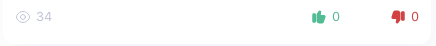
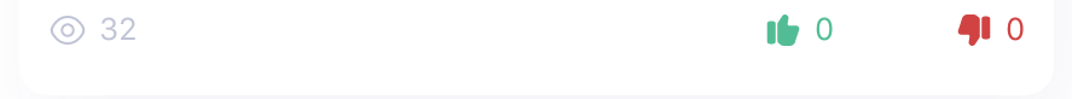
- 34
+ 32
